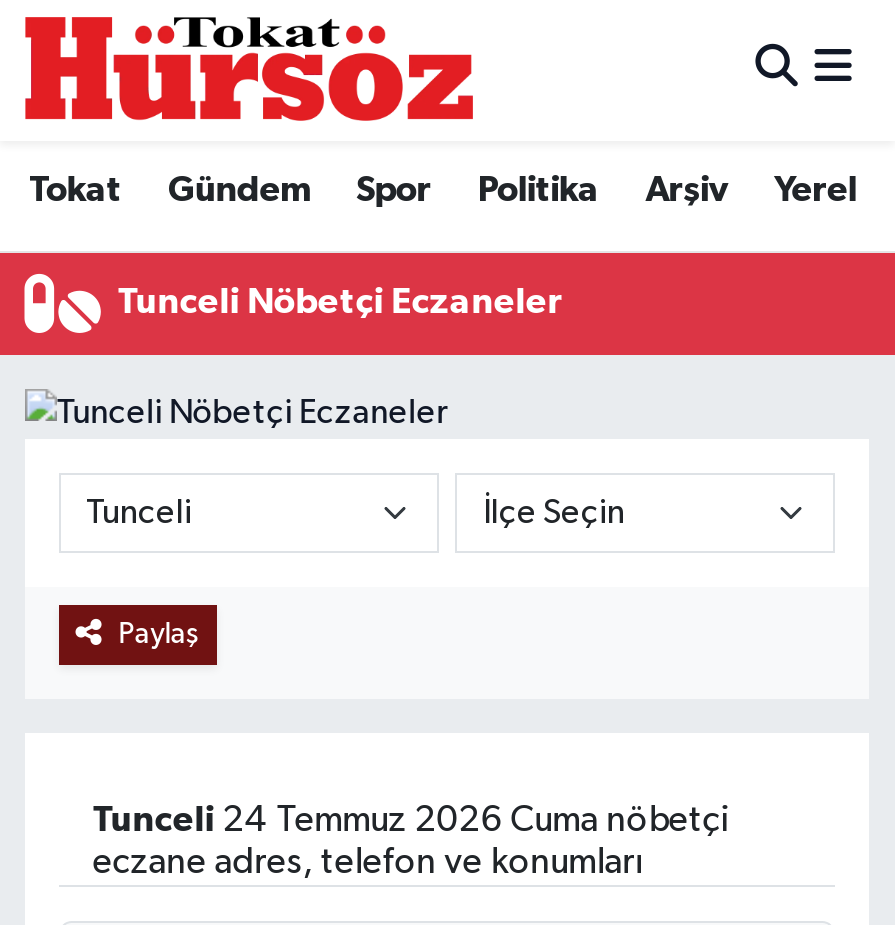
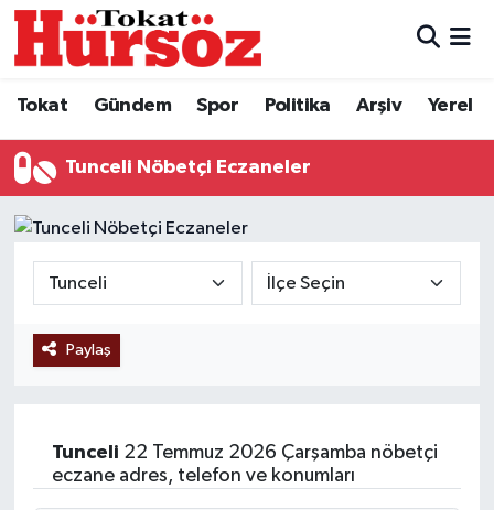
- Tunceli 24 Temmuz 2026 Cuma nöbetçi
+ Tunceli 22 Temmuz 2026 Çarşamba nöbetçi
